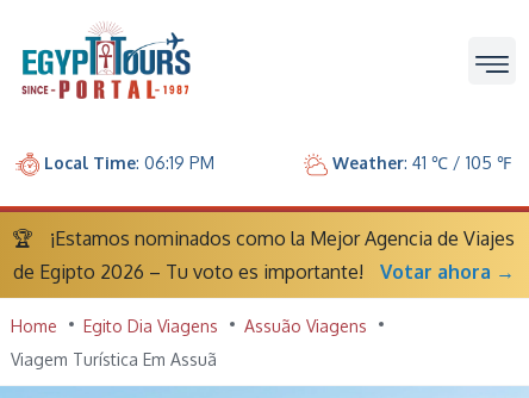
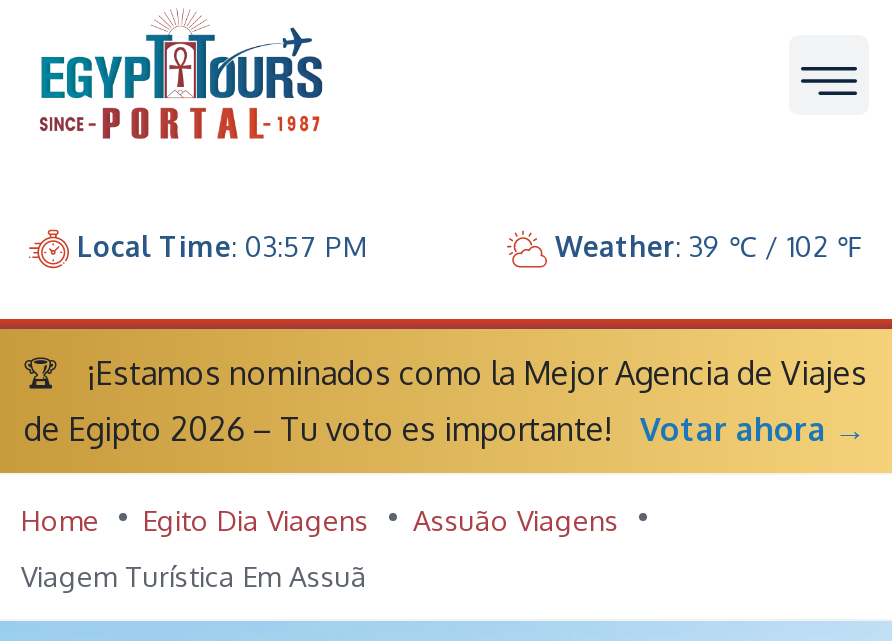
- Local Time: 06:19 PM
+ Local Time: 03:57 PM

- Weather: 41 ℃ / 105 ℉
+ Weather: 39 ℃ / 102 ℉
